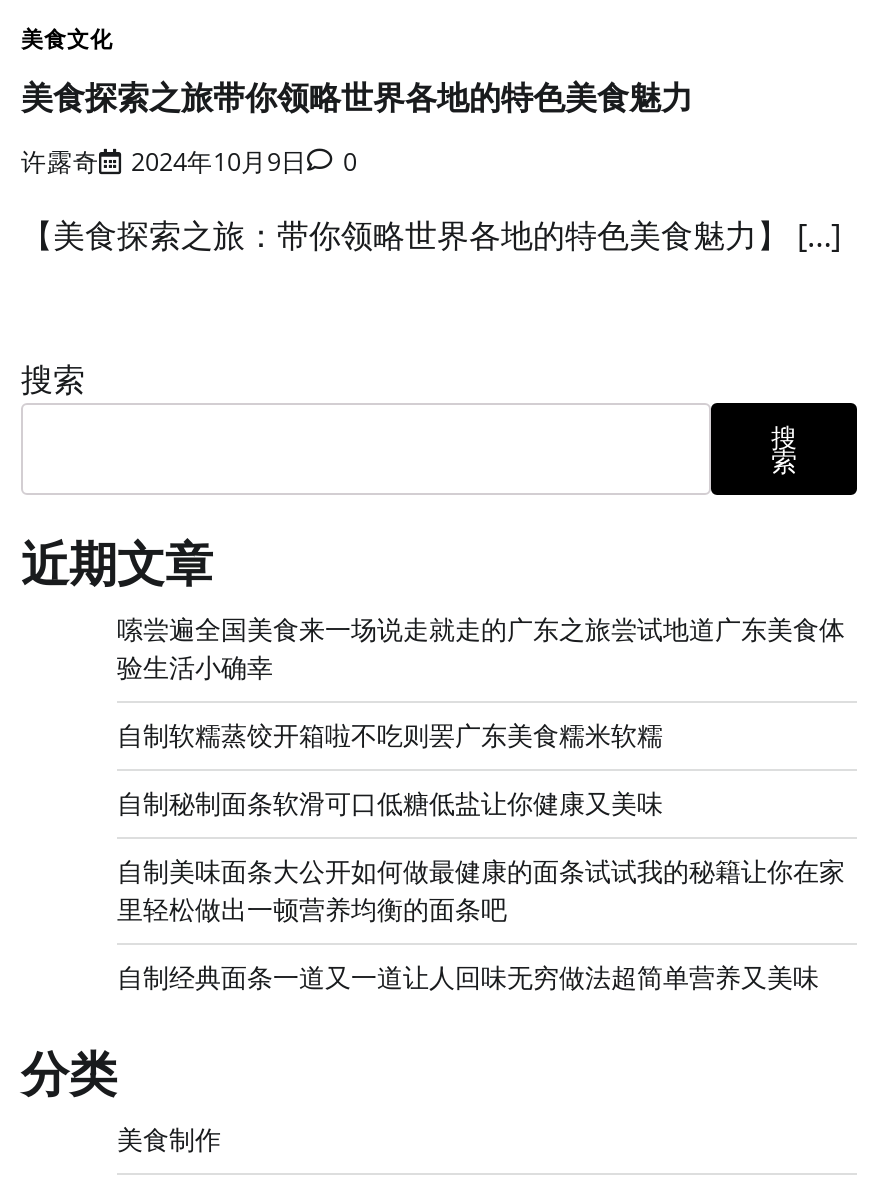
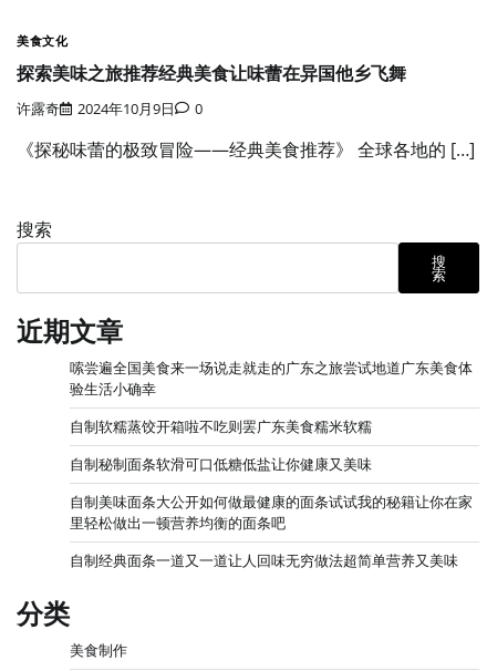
- 美食探索之旅带你领略世界各地的特色美食魅力
+ 探索美味之旅推荐经典美食让味蕾在异国他乡飞舞

- 【美食探索之旅：带你领略世界各地的特色美食魅力】 […]
+ 《探秘味蕾的极致冒险——经典美食推荐》 全球各地的 […]
